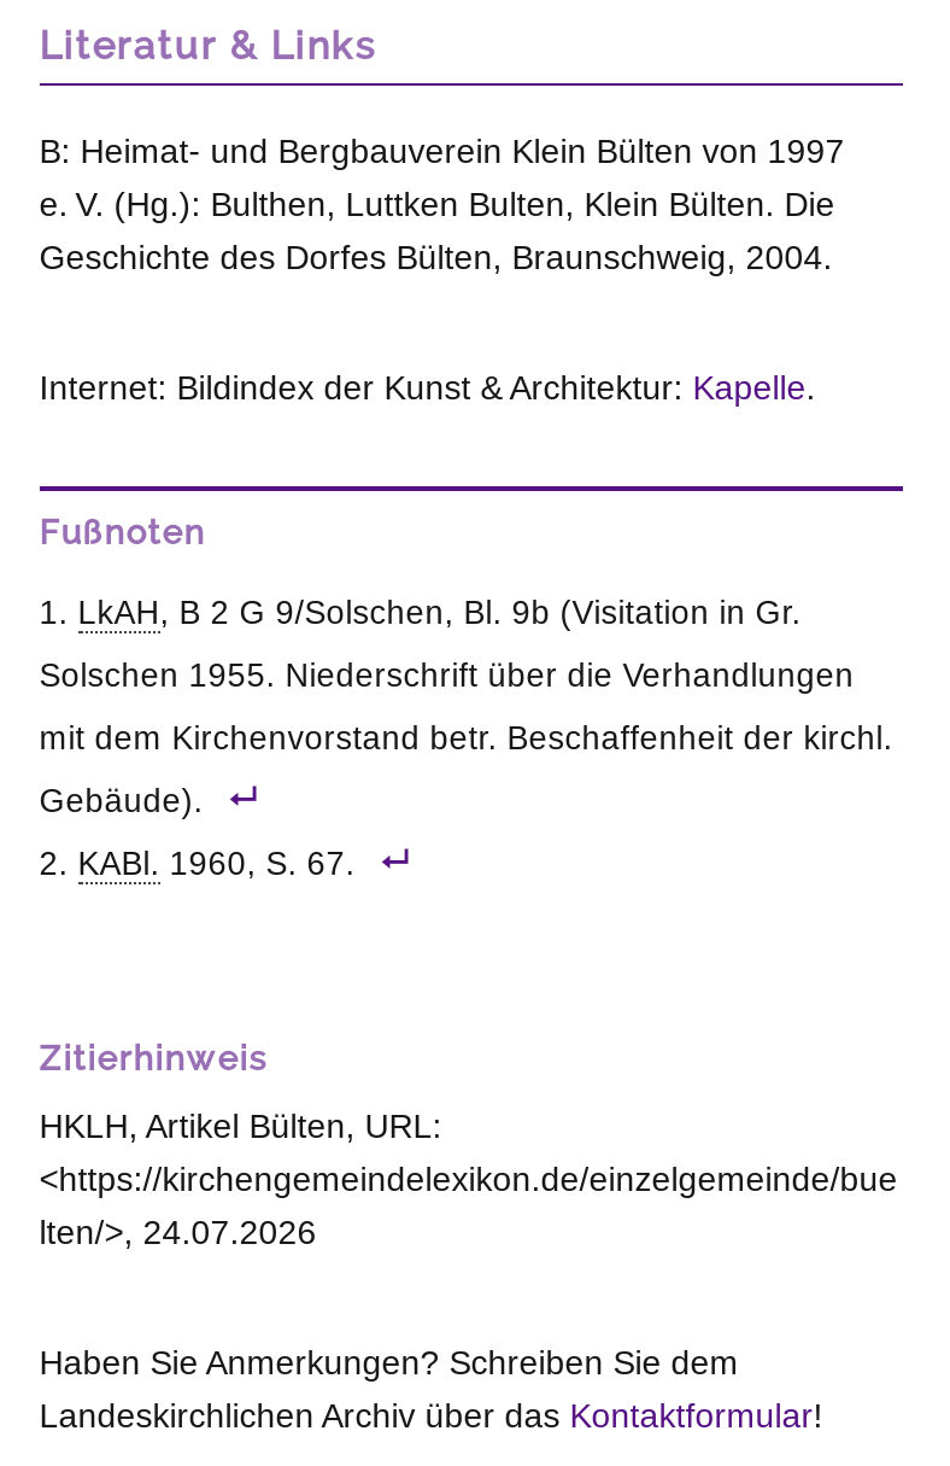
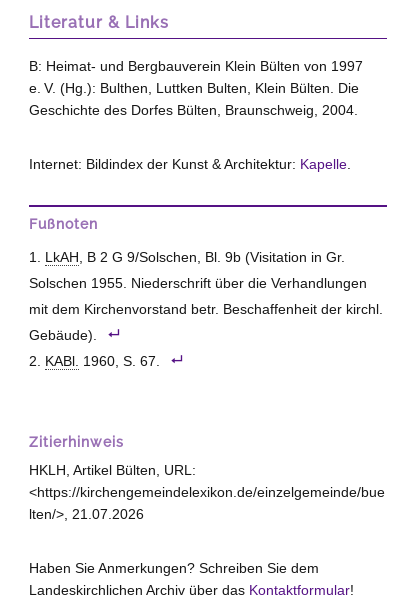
- lten/>, 24.07.2026
+ lten/>, 21.07.2026
